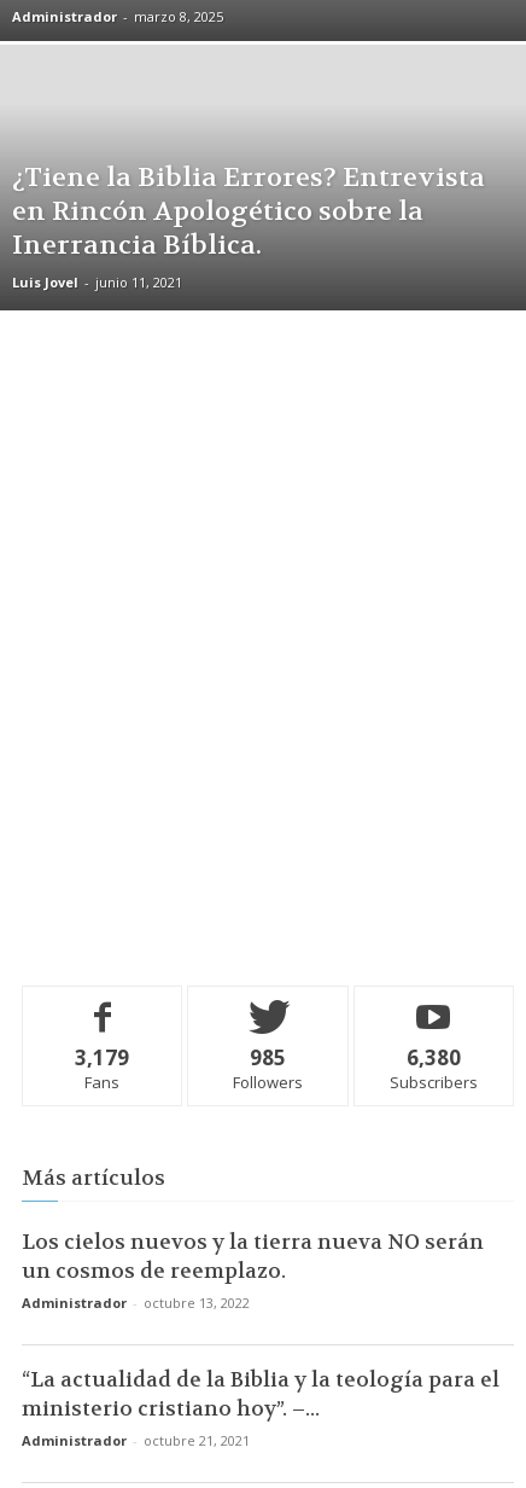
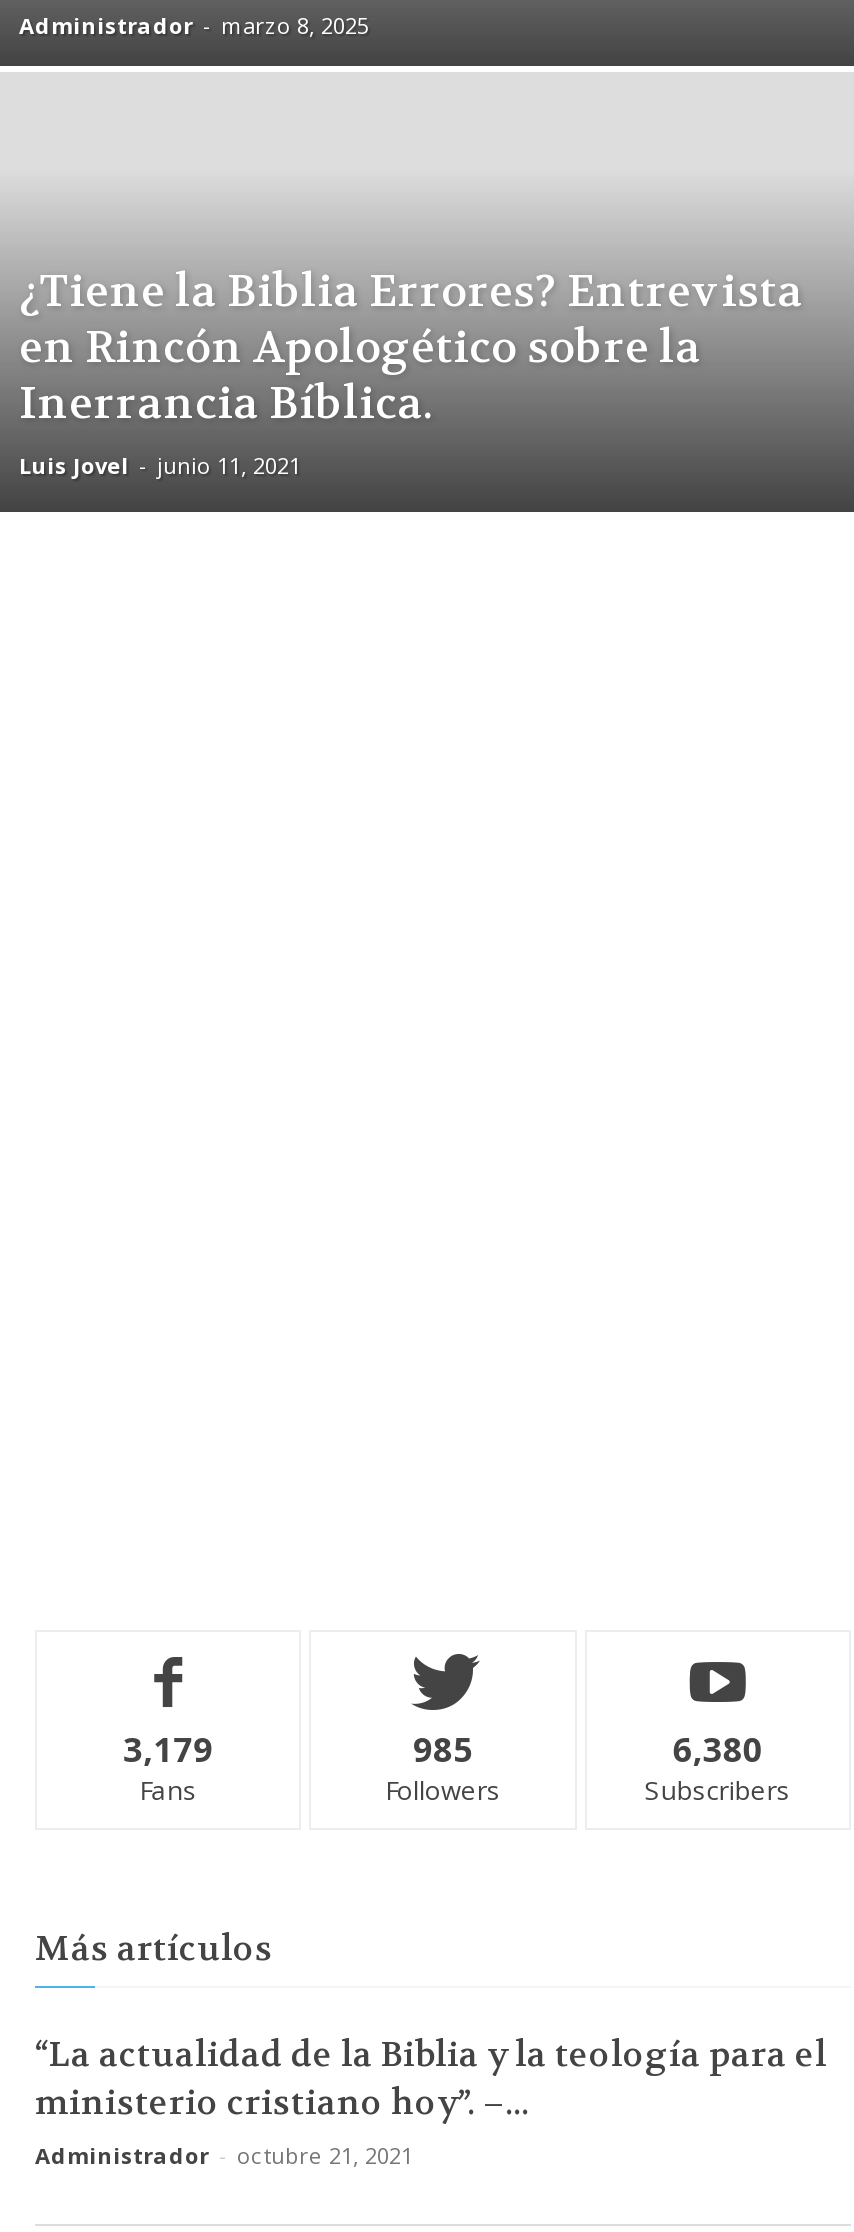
- Los cielos nuevos y la tierra nueva NO serán
- un cosmos de reemplazo.
- Administrador - octubre 13, 2022
